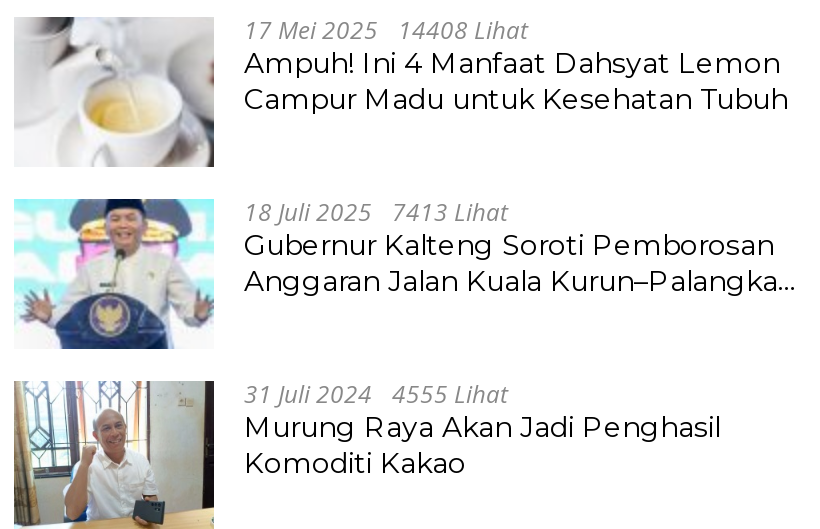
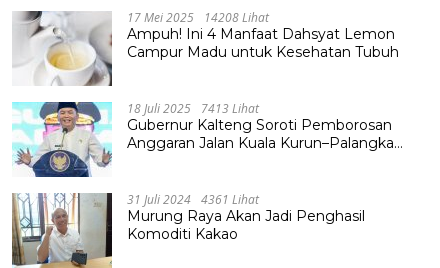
- 17 Mei 2025 14408 Lihat
+ 17 Mei 2025 14208 Lihat

- 31 Juli 2024 4555 Lihat
+ 31 Juli 2024 4361 Lihat
